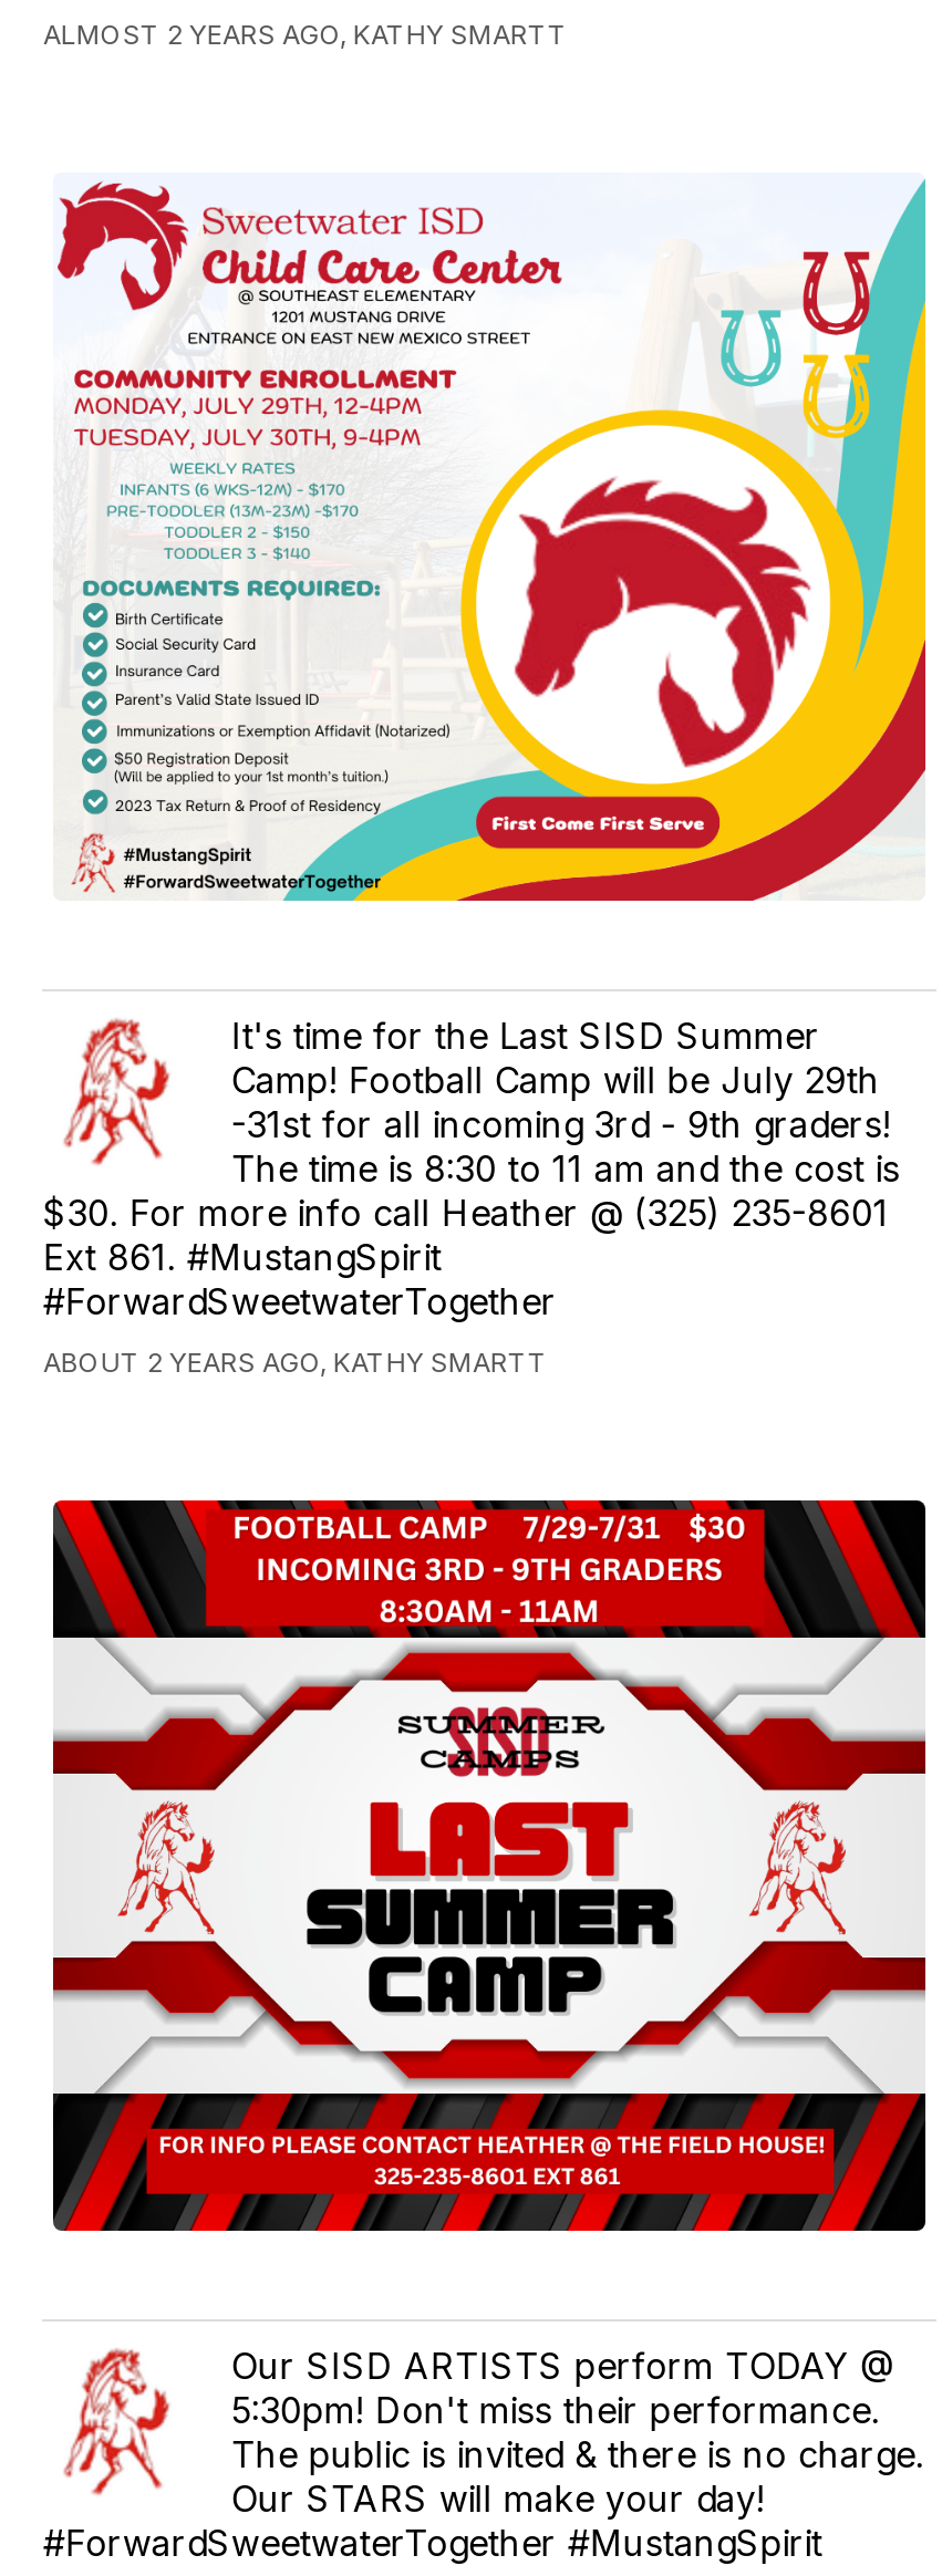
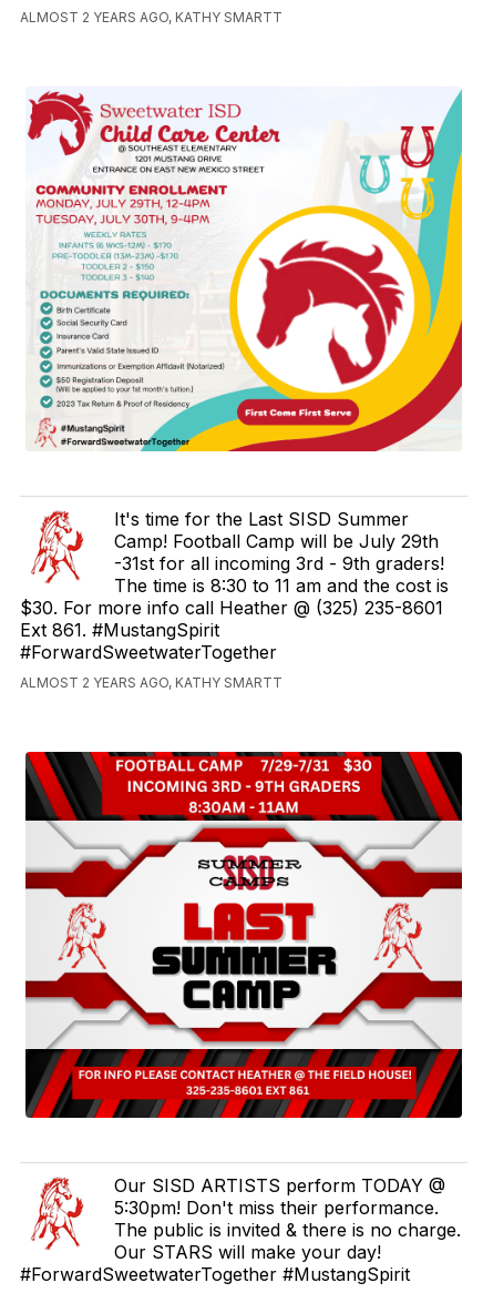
- ABOUT 2 YEARS AGO, KATHY SMARTT
+ ALMOST 2 YEARS AGO, KATHY SMARTT
